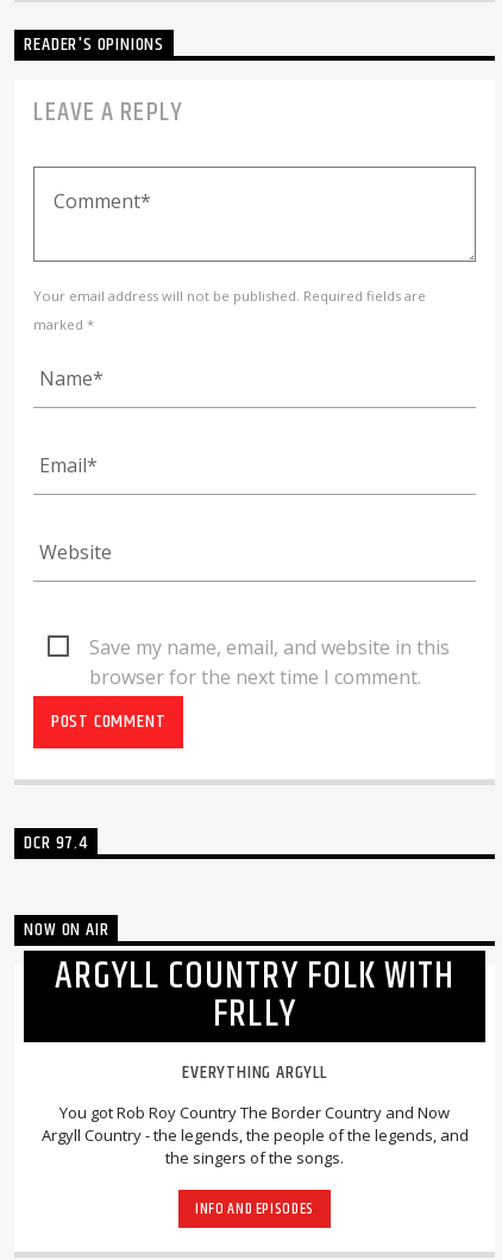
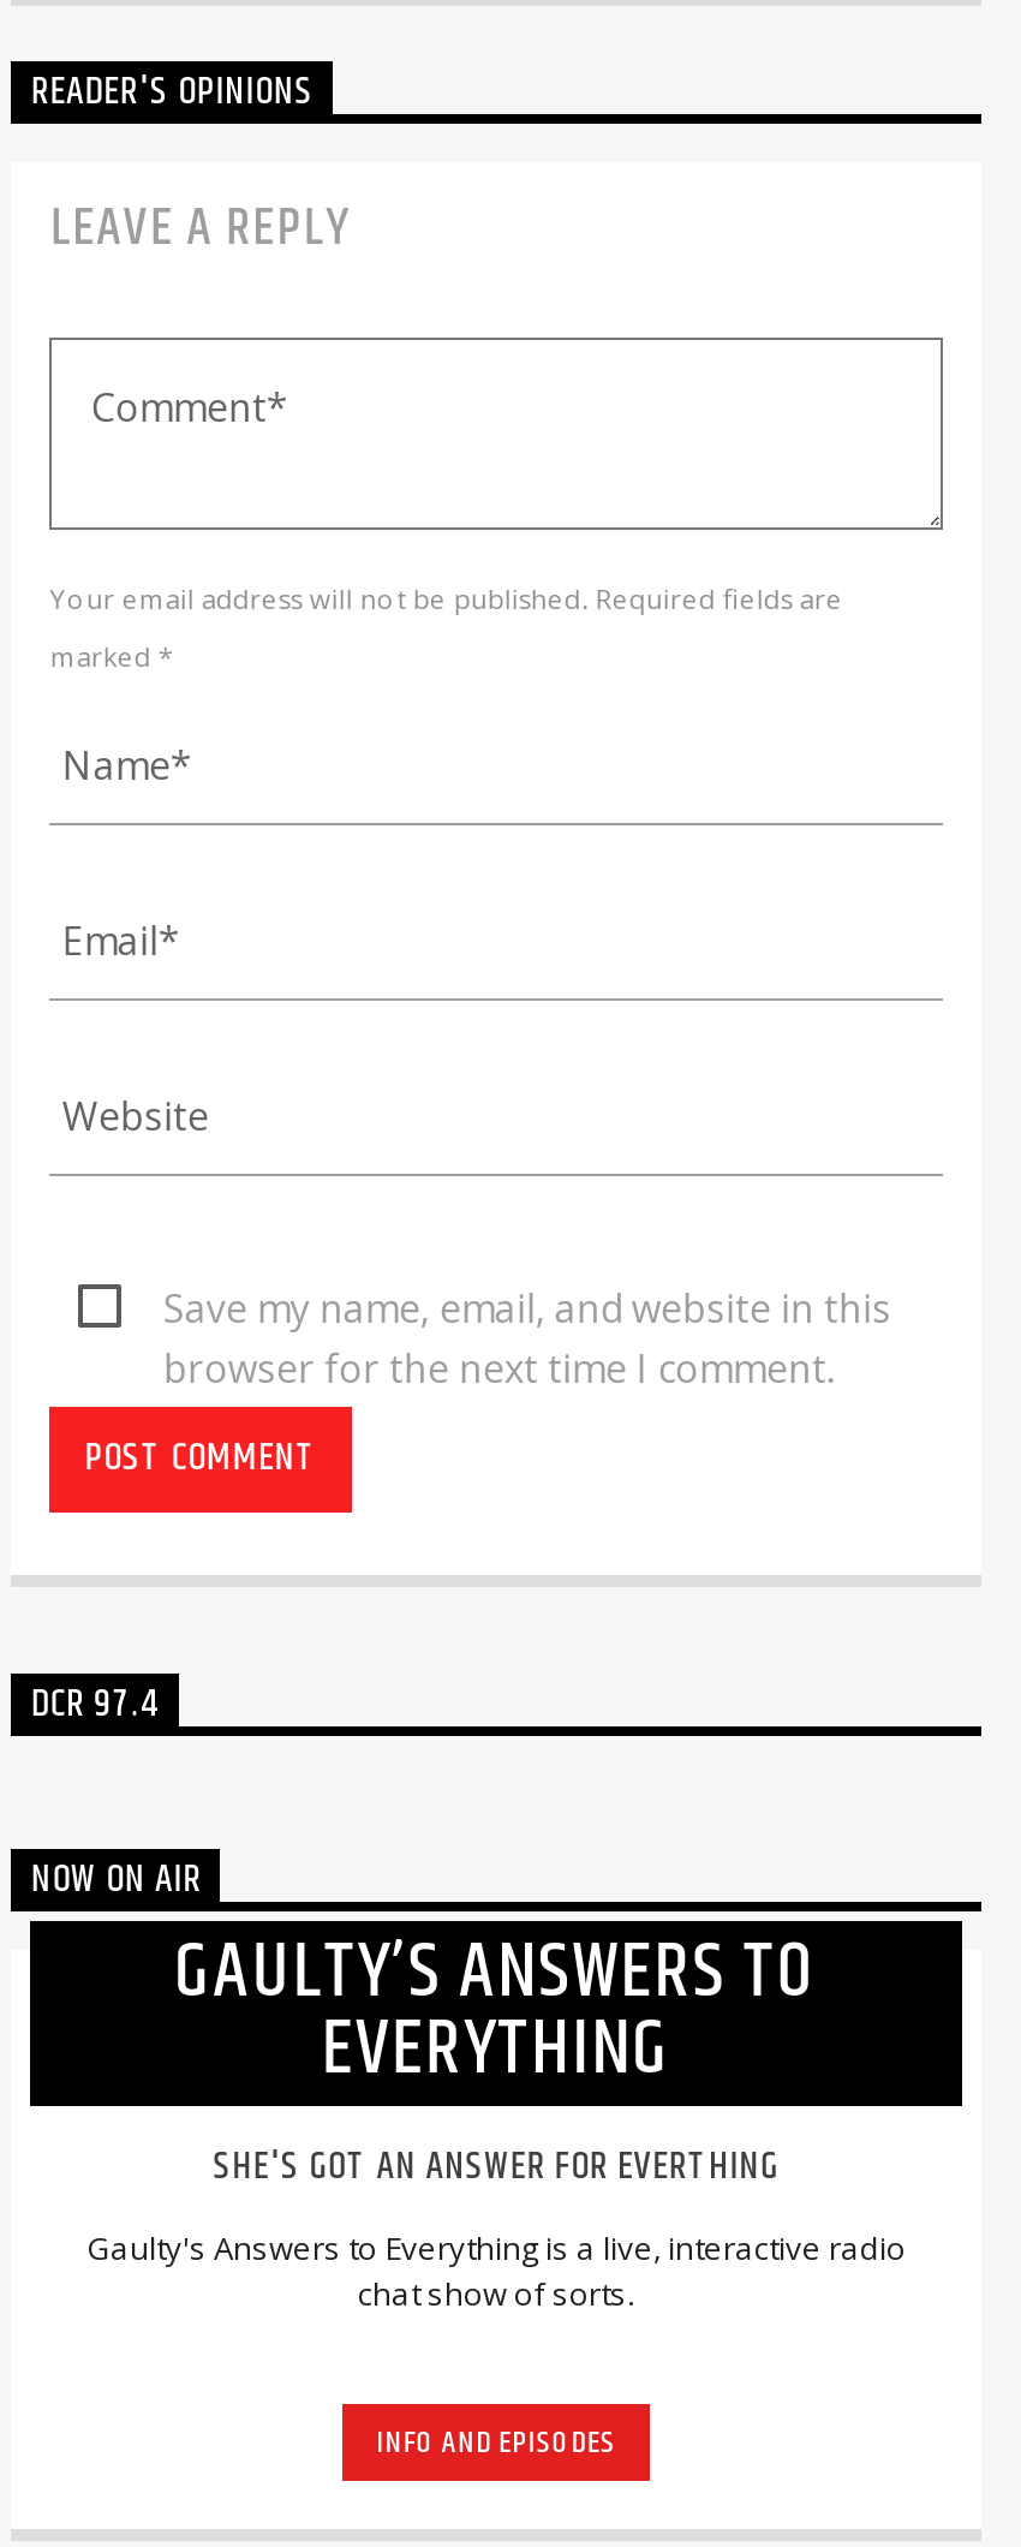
- ARGYLL COUNTRY FOLK WITH
- FRLLY
- EVERYTHING ARGYLL
+ GAULTY’S ANSWERS TO
+ EVERYTHING
+ SHE'S GOT AN ANSWER FOR EVERTHING

- You got Rob Roy Country The Border Country and Now
- Argyll Country - the legends, the people of the legends, and
- the singers of the songs.
+ Gaulty's Answers to Everything is a live, interactive radio
+ chat show of sorts.
